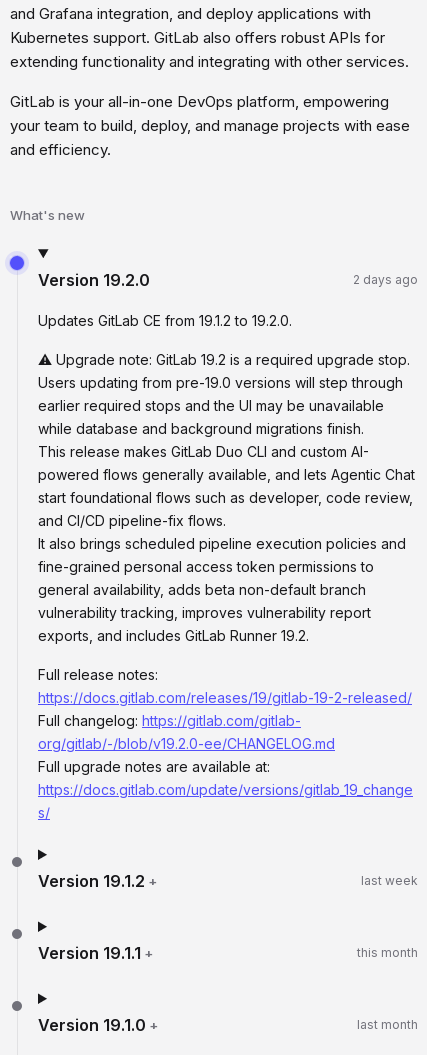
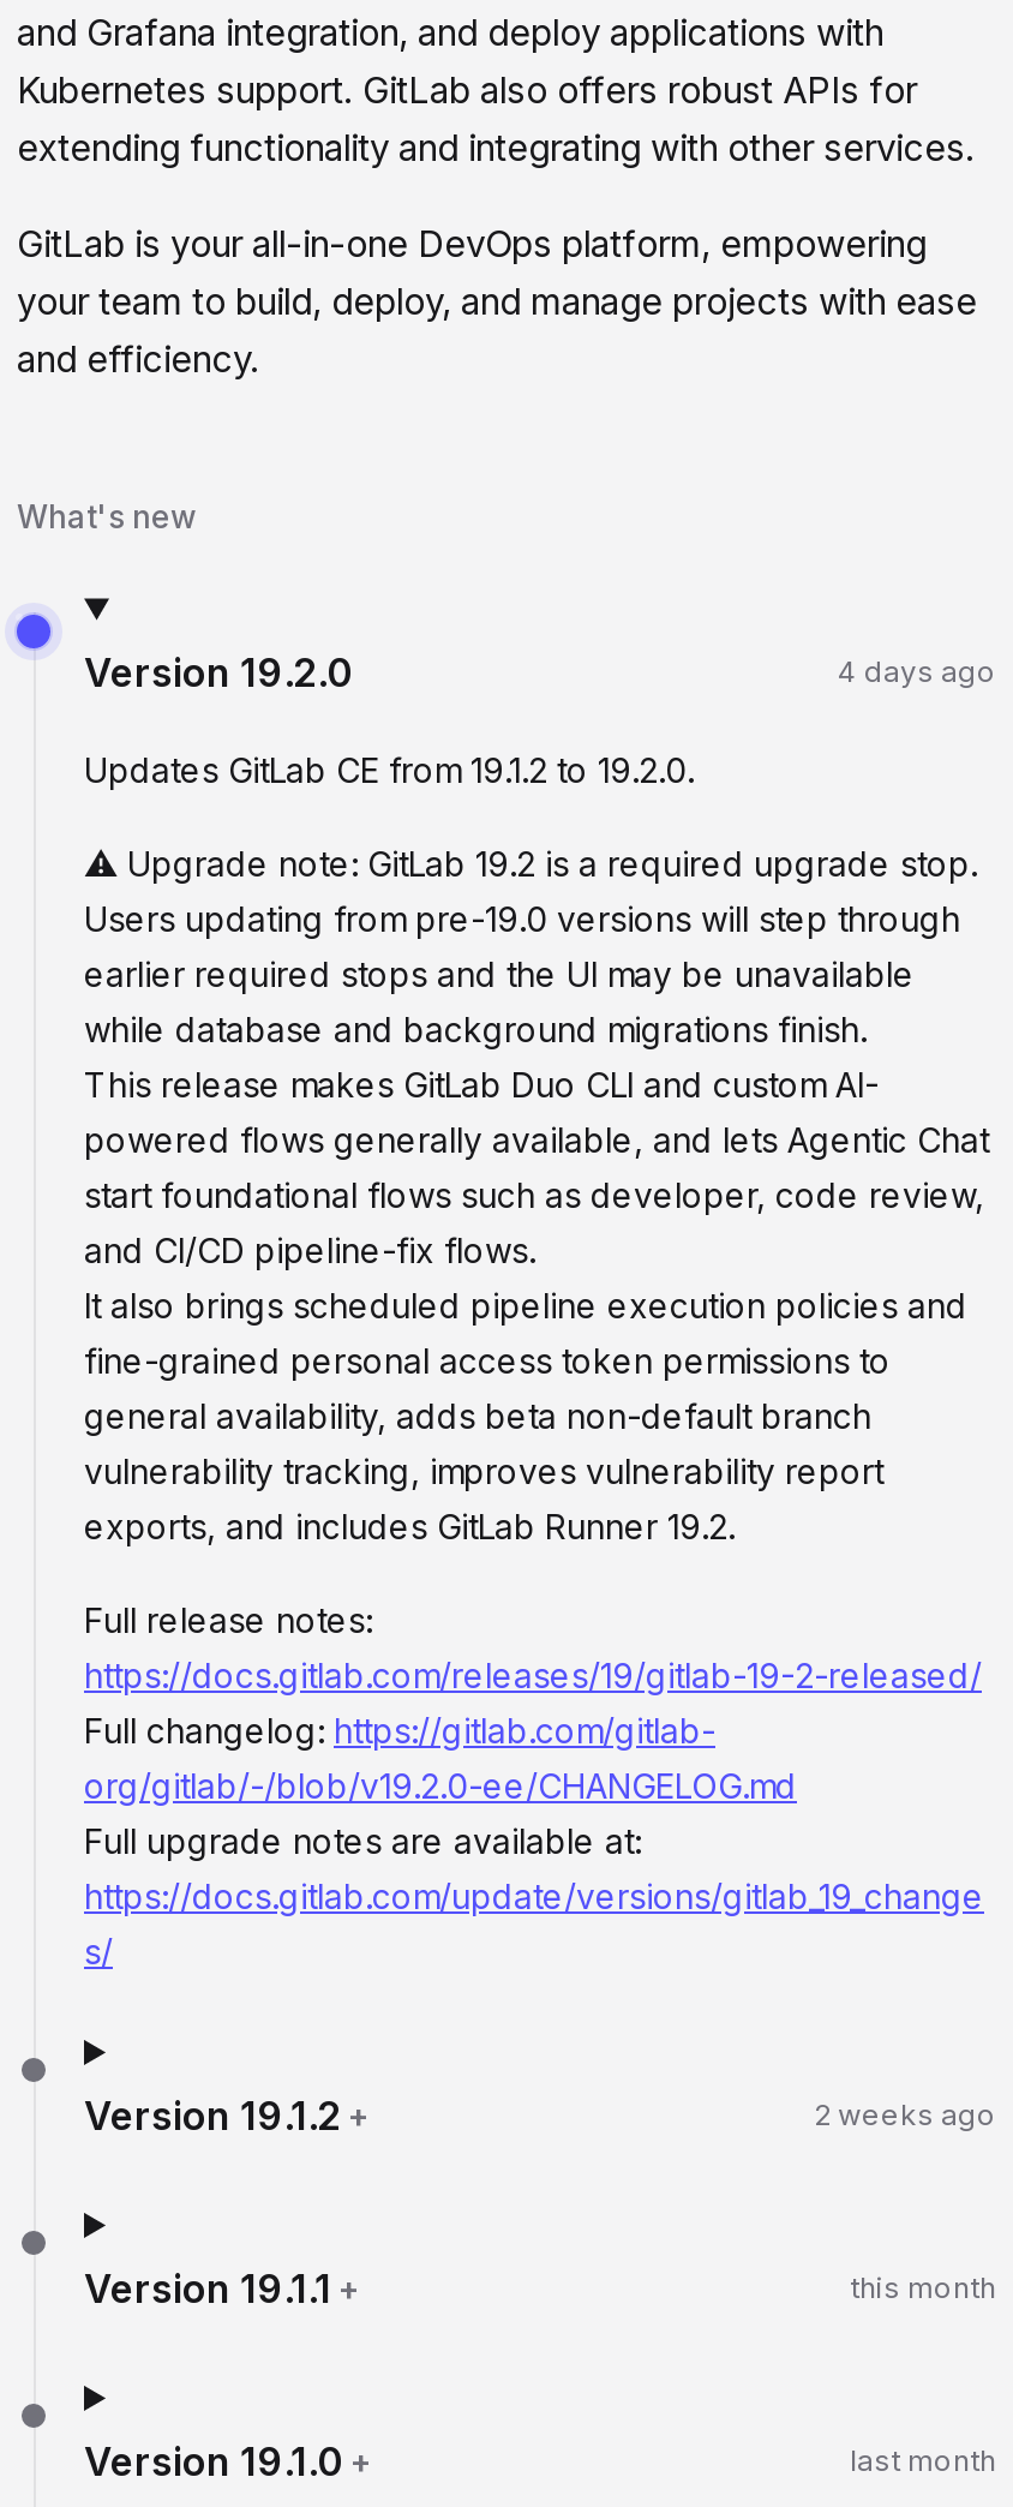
- 2 days ago
+ 4 days ago

- last week
+ 2 weeks ago
